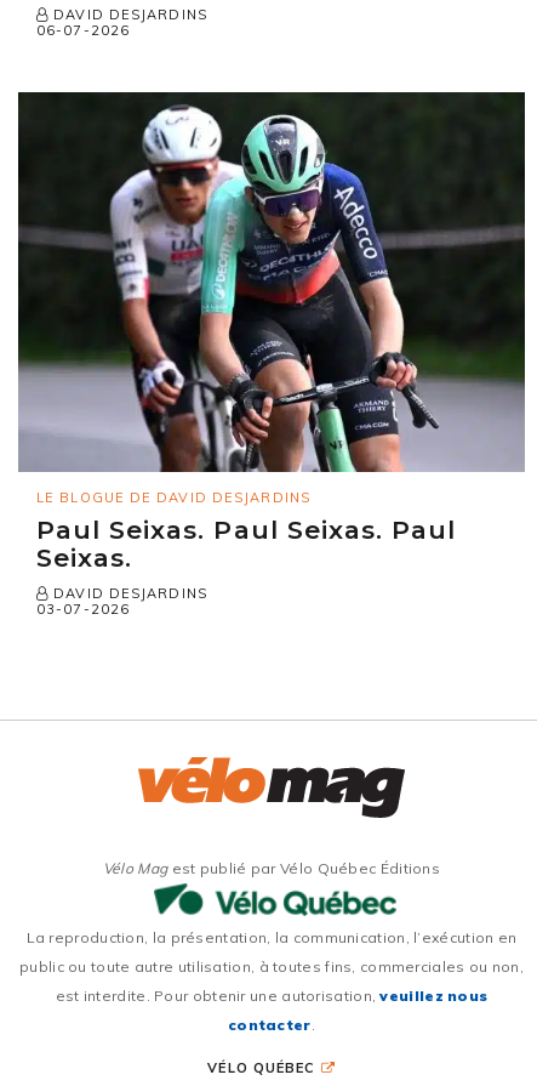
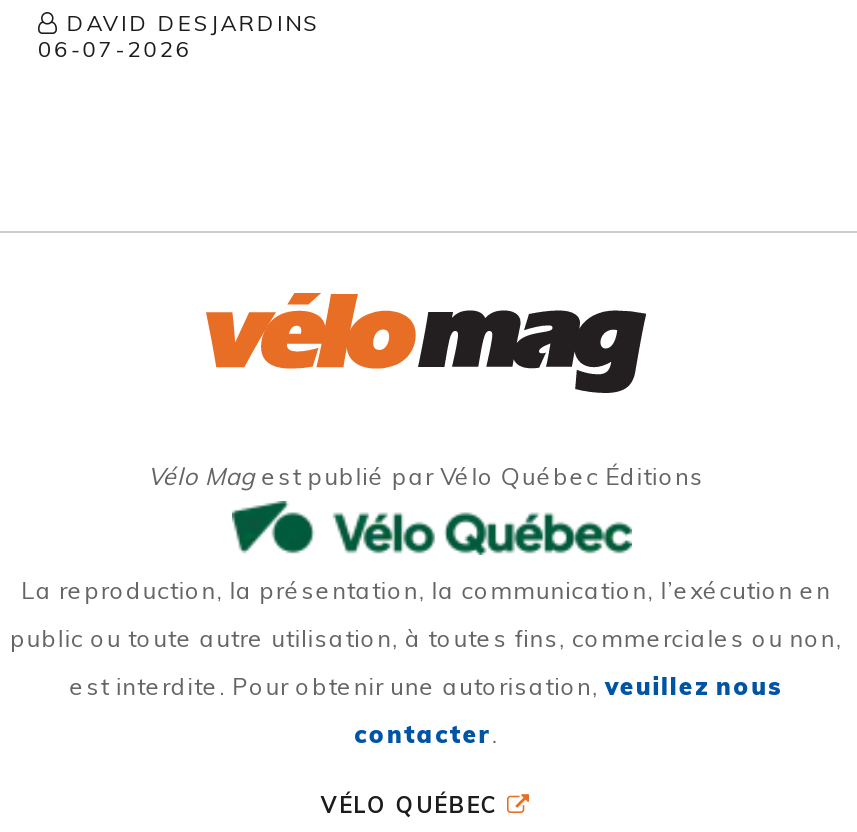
- [image]
- LE BLOGUE DE DAVID DESJARDINS
- Paul Seixas. Paul Seixas. Paul
- Seixas.
- DAVID DESJARDINS
- 03-07-2026
